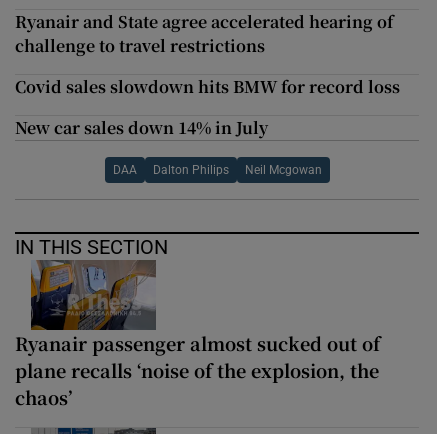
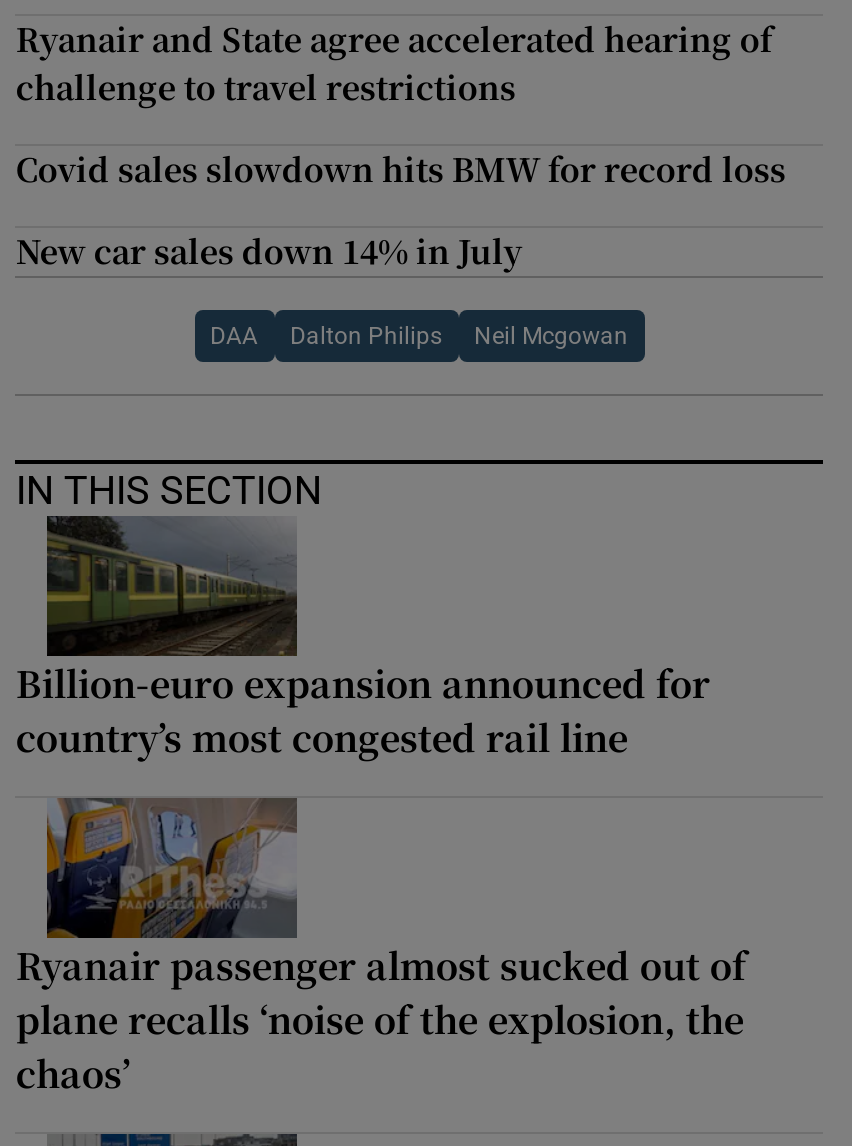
+ [image]
+ Billion-euro expansion announced for
+ country’s most congested rail line
